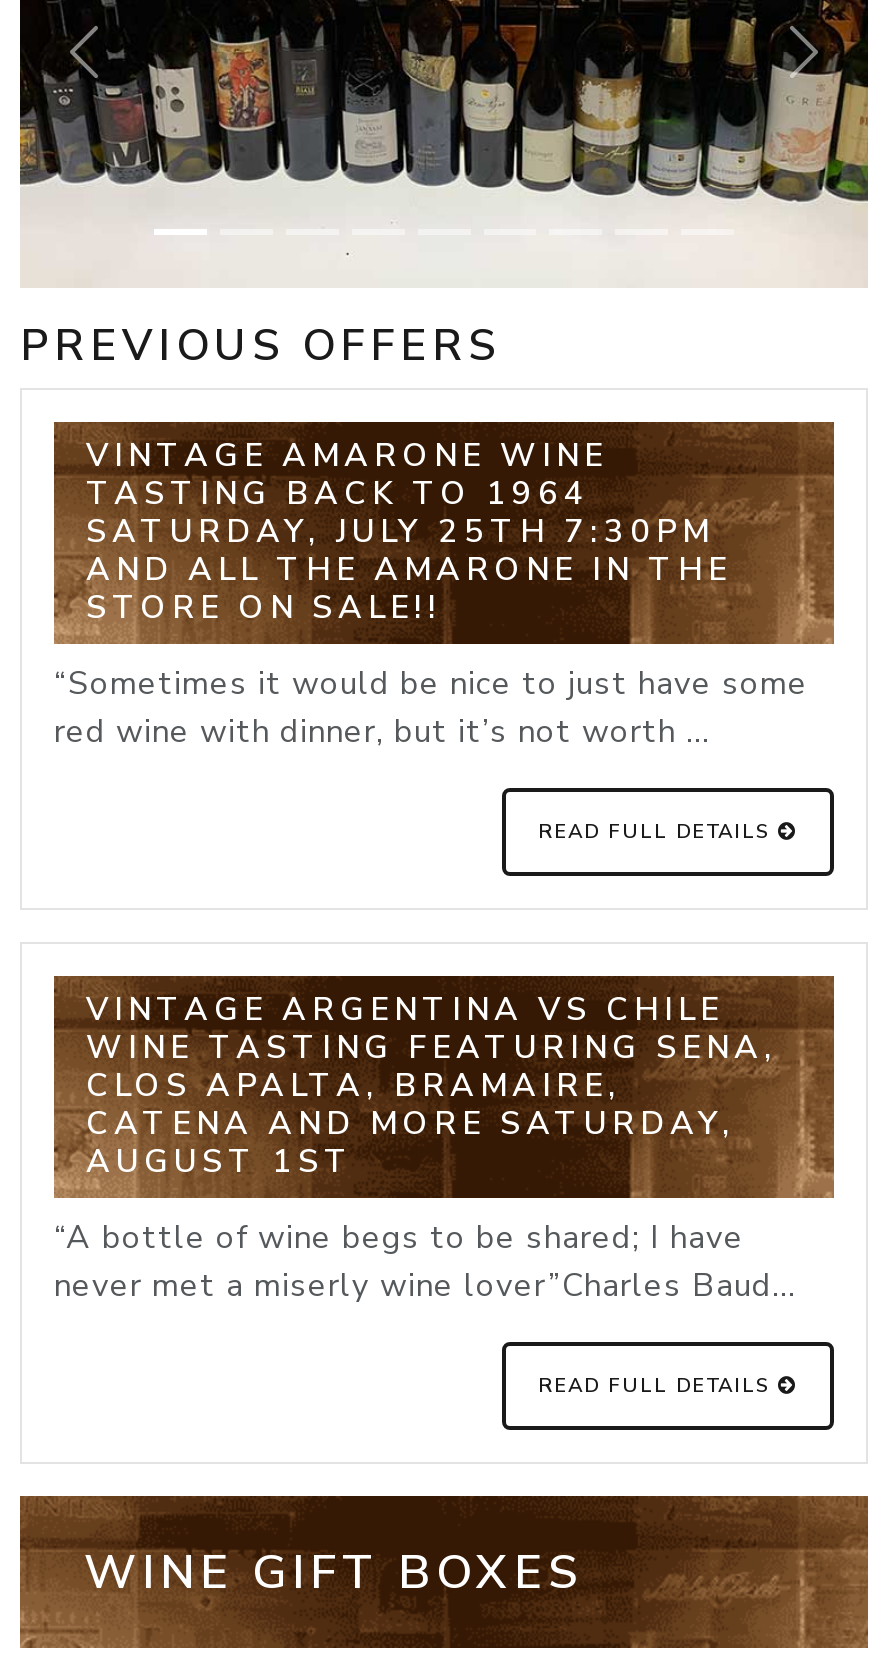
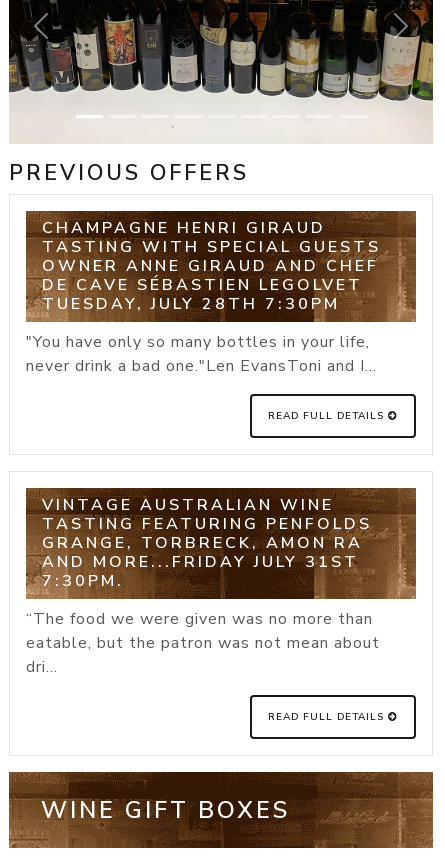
- VINTAGE AMARONE WINE
- TASTING BACK TO 1964
- SATURDAY, JULY 25TH 7:30PM
- AND ALL THE AMARONE IN THE
- STORE ON SALE!!
+ CHAMPAGNE HENRI GIRAUD
+ TASTING WITH SPECIAL GUESTS
+ OWNER ANNE GIRAUD AND CHEF
+ DE CAVE SÉBASTIEN LEGOLVET
+ TUESDAY, JULY 28TH 7:30PM

- “Sometimes it would be nice to just have some
- red wine with dinner, but it’s not worth ...
+ "You have only so many bottles in your life,
+ never drink a bad one."Len EvansToni and I...

- VINTAGE ARGENTINA VS CHILE
- WINE TASTING FEATURING SENA,
- CLOS APALTA, BRAMAIRE,
- CATENA AND MORE SATURDAY,
- AUGUST 1ST
+ VINTAGE AUSTRALIAN WINE
+ TASTING FEATURING PENFOLDS
+ GRANGE, TORBRECK, AMON RA
+ AND MORE...FRIDAY JULY 31ST
+ 7:30PM.

- “A bottle of wine begs to be shared; I have
- never met a miserly wine lover”Charles Baud...
+ “The food we were given was no more than
+ eatable, but the patron was not mean about
+ dri...
